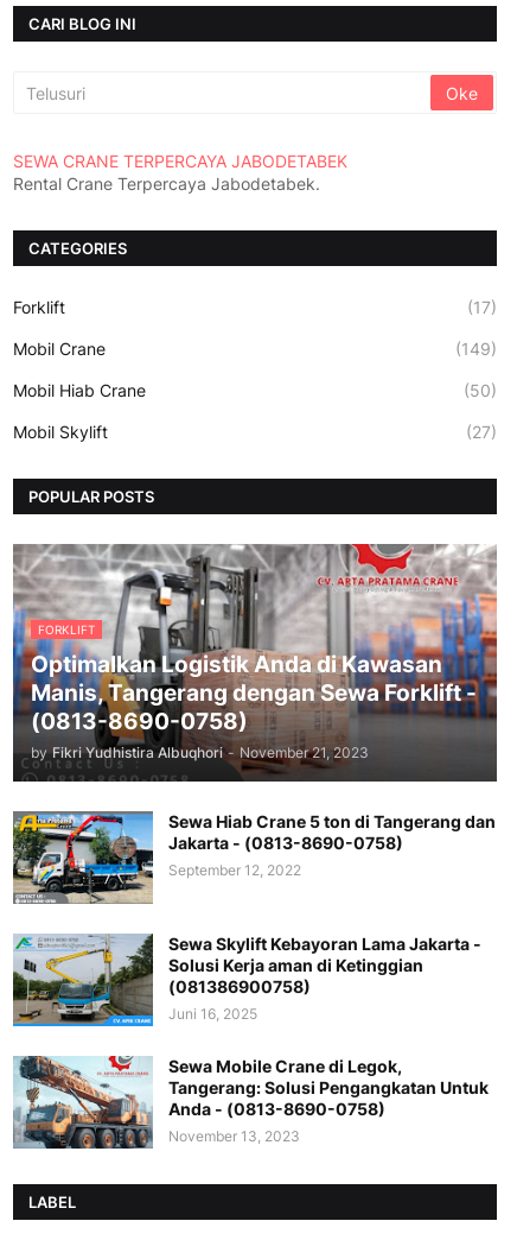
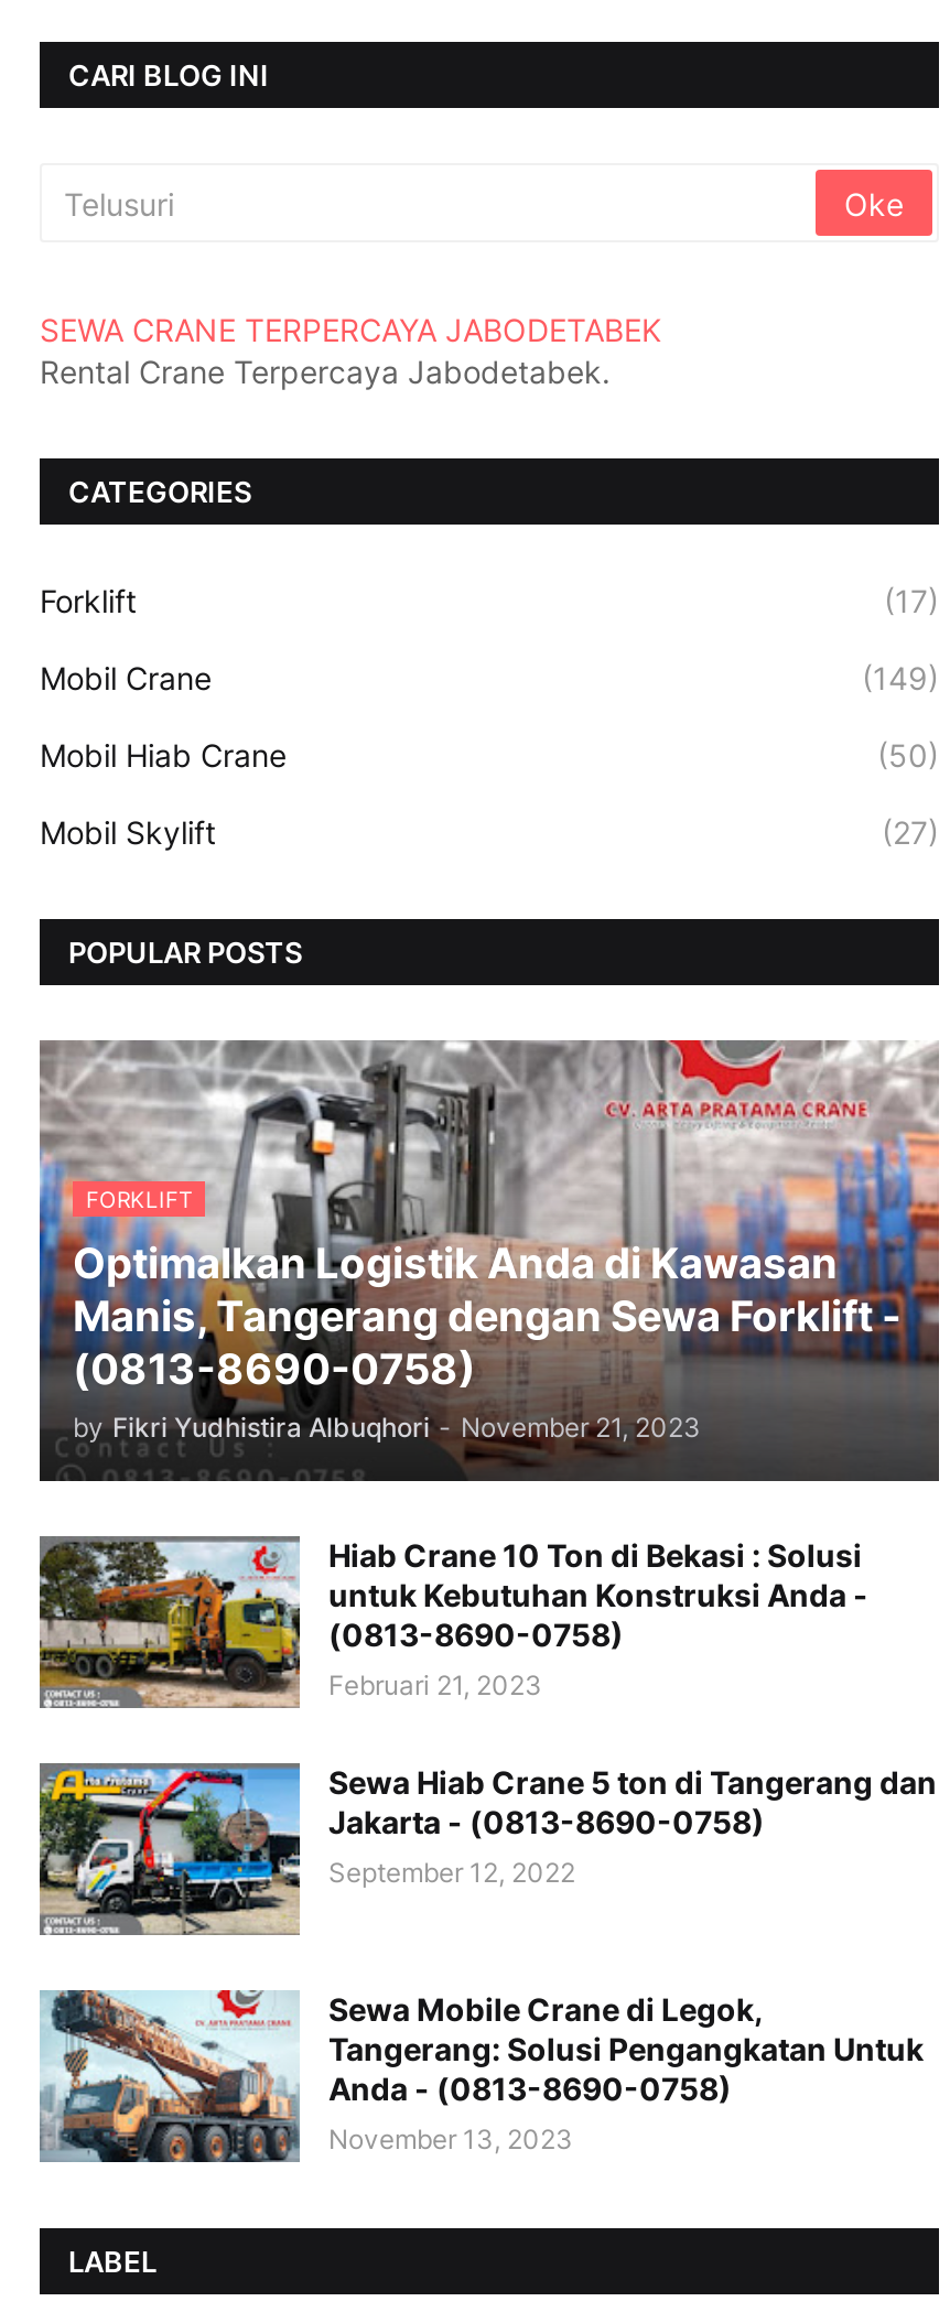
+ [image]
+ Hiab Crane 10 Ton di Bekasi : Solusi
+ untuk Kebutuhan Konstruksi Anda -
+ (0813-8690-0758)
+ Februari 21, 2023

moved down: [image] | Sewa Hiab Crane 5 ton di Tangerang dan | Jakarta - (0813-8690-0758) | September 12, 2022

- [image]
- Sewa Skylift Kebayoran Lama Jakarta -
- Solusi Kerja aman di Ketinggian
- (081386900758)
- Juni 16, 2025
